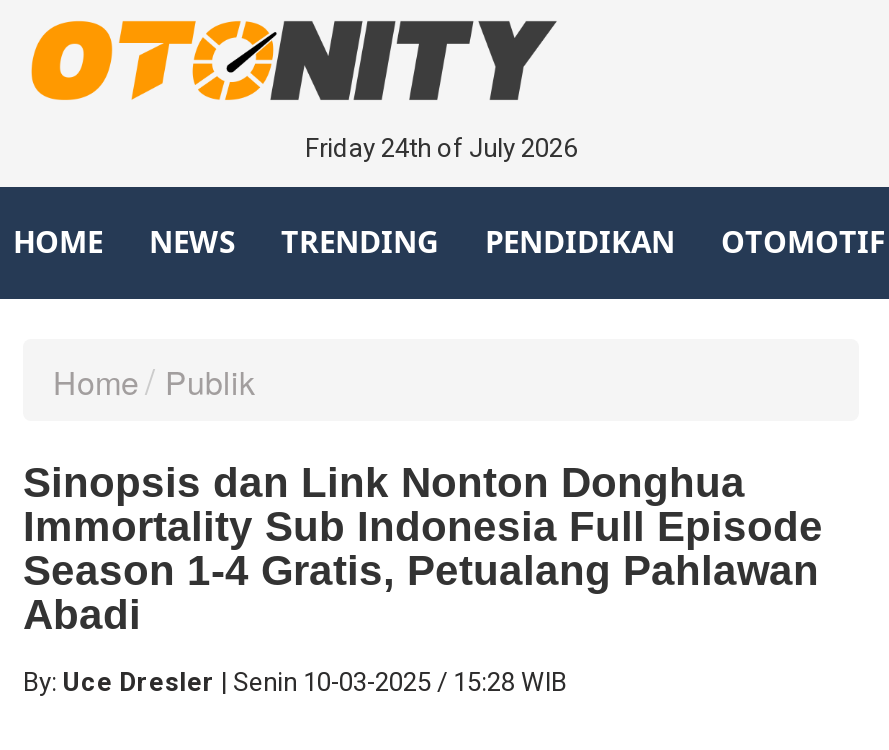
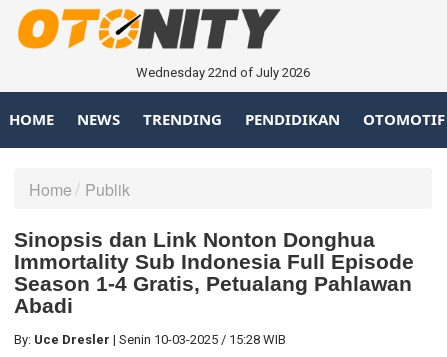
- Friday 24th of July 2026
+ Wednesday 22nd of July 2026
